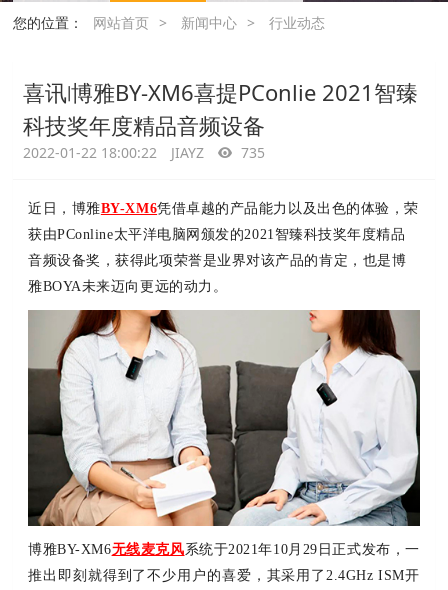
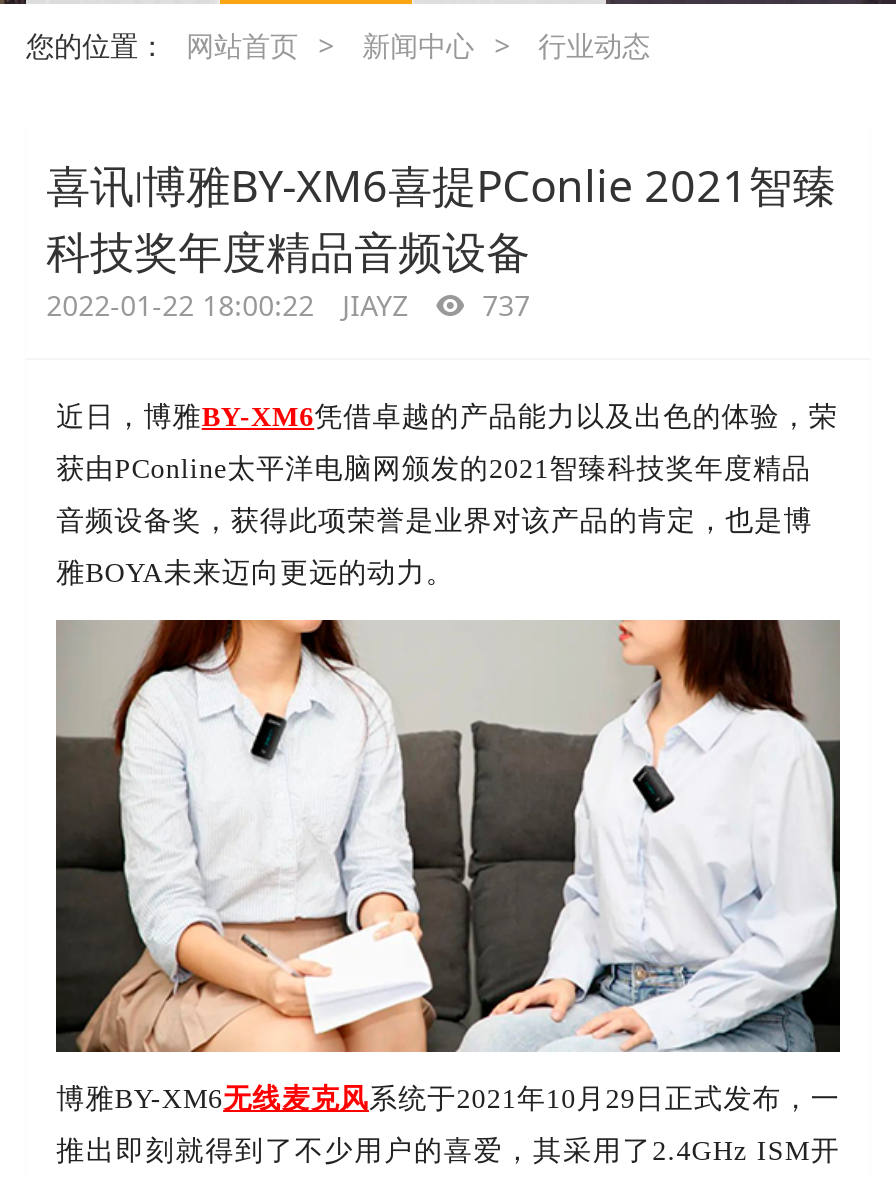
- 2022-01-22 18:00:22 JIAYZ 735
+ 2022-01-22 18:00:22 JIAYZ 737
